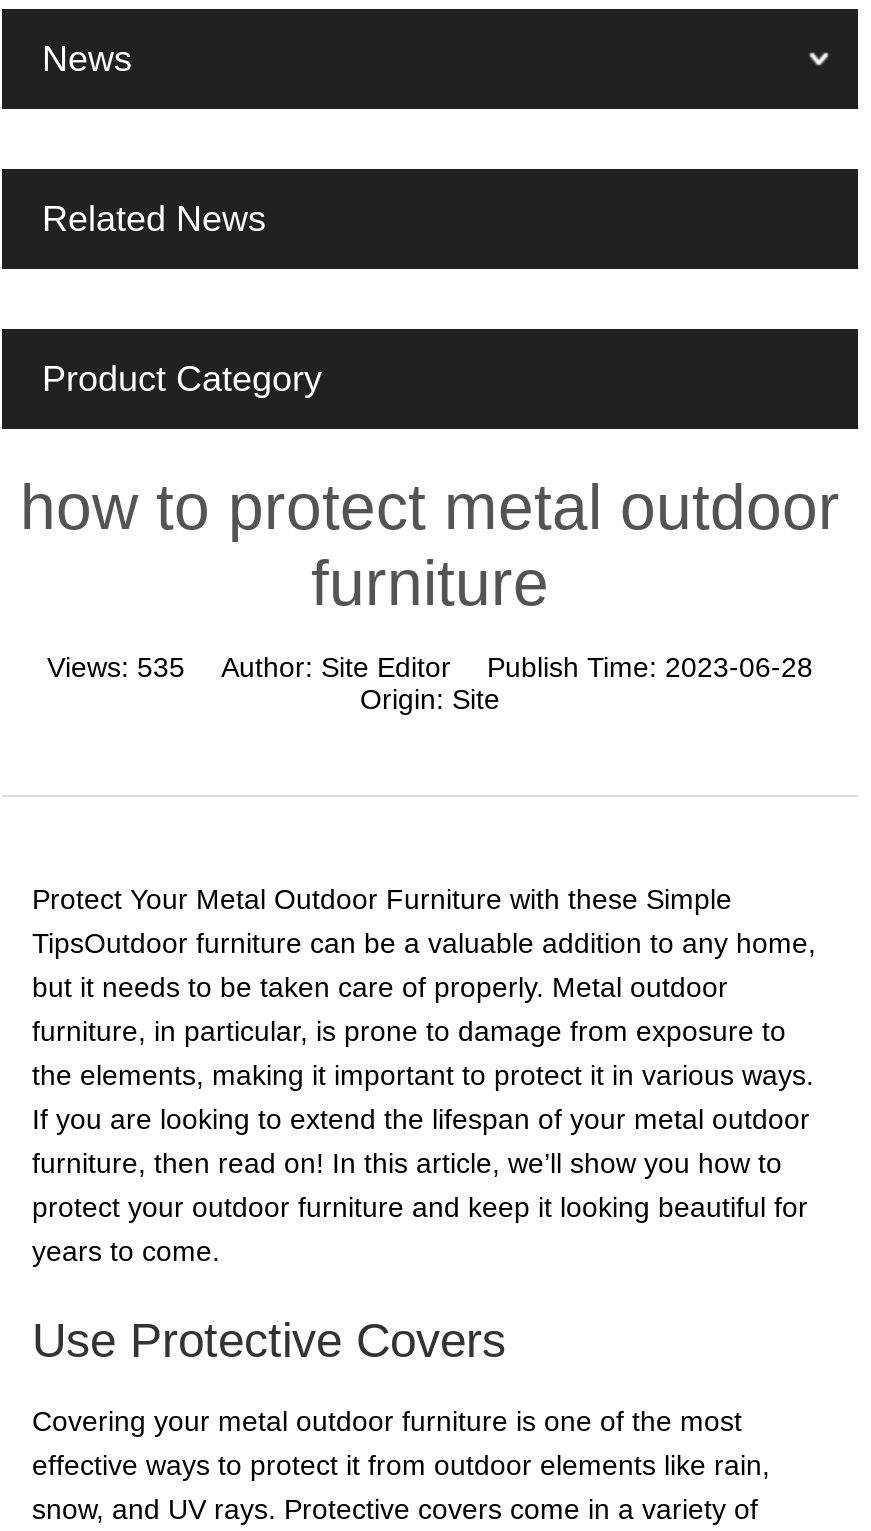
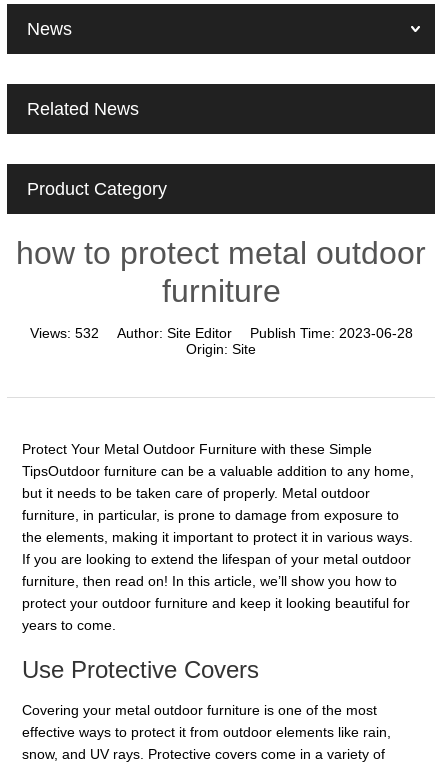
- Views: 535 Author: Site Editor Publish Time: 2023-06-28
+ Views: 532 Author: Site Editor Publish Time: 2023-06-28
